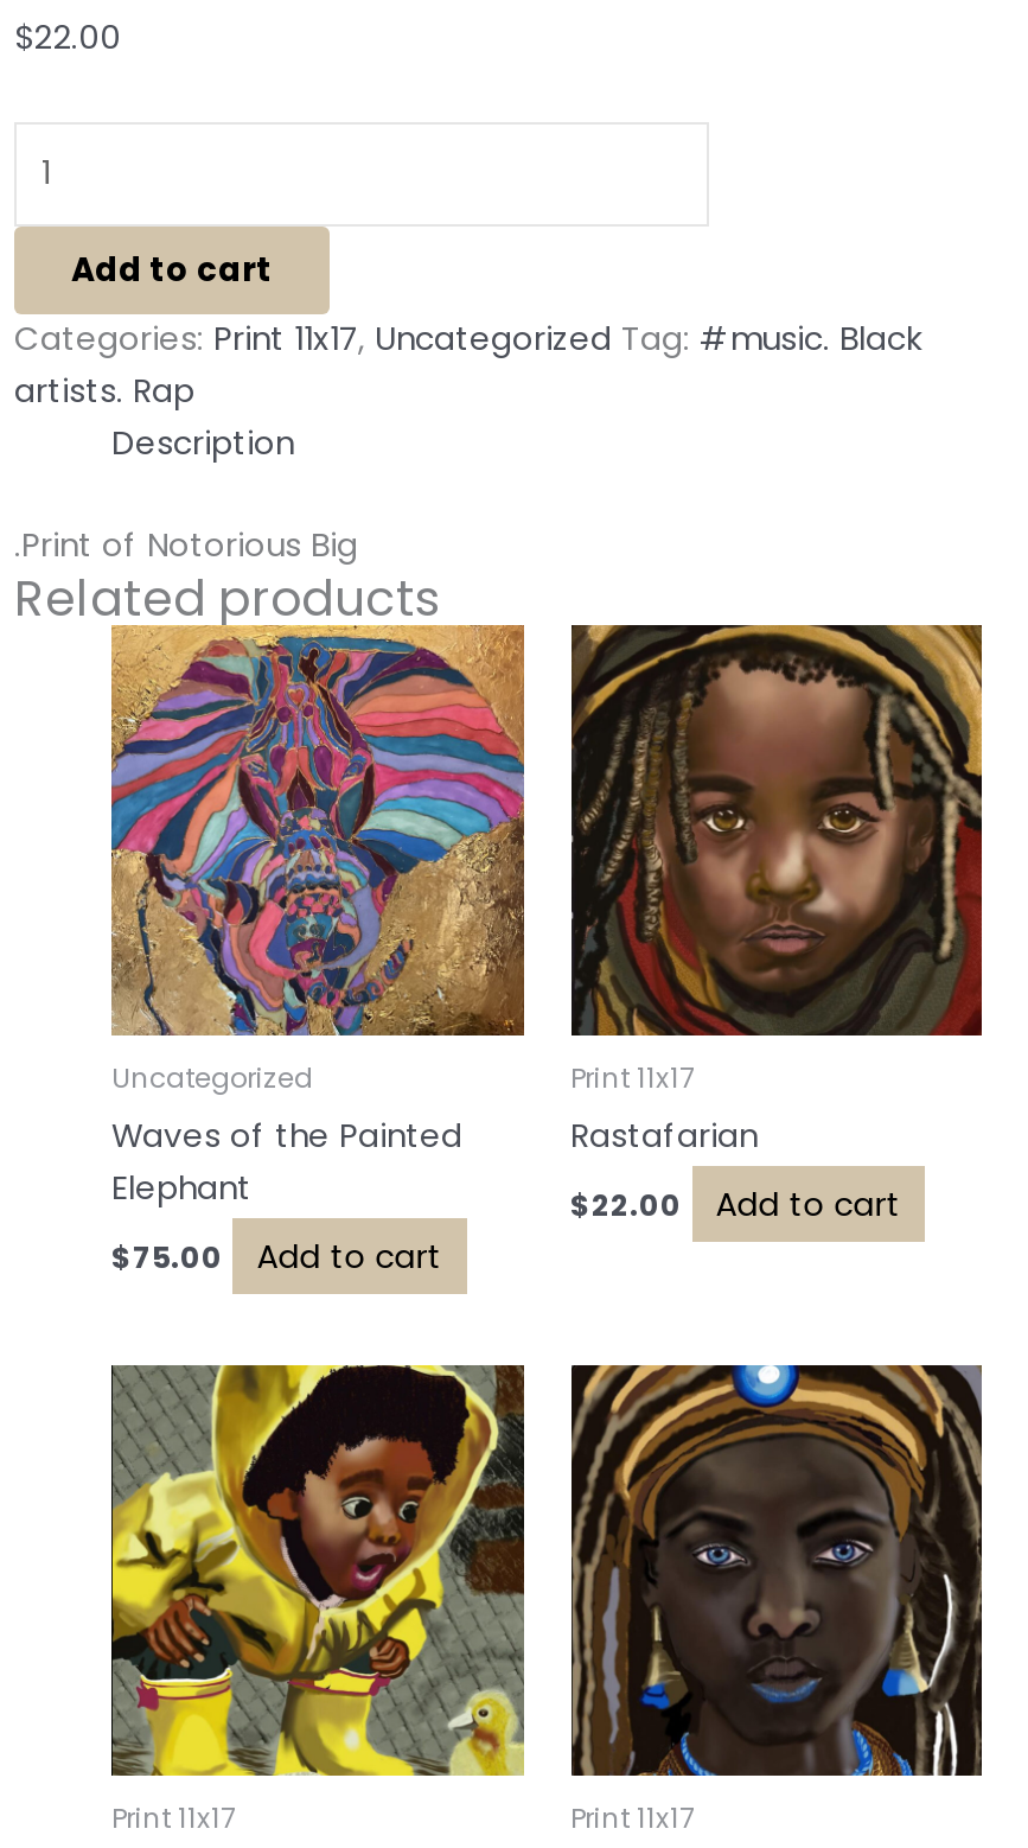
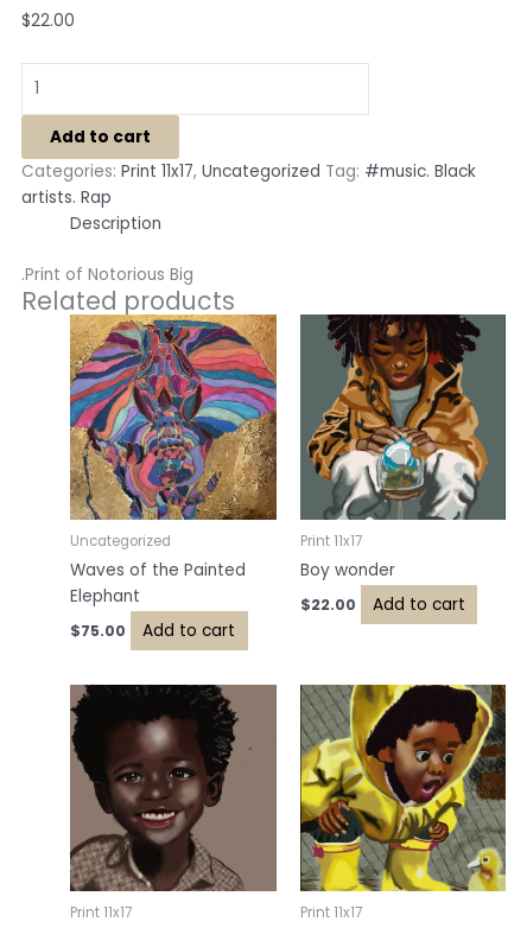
- [image]
- Rastafarian
+ [image]
+ Boy wonder

- [image]
+ [image]

- [image]
+ [image]
